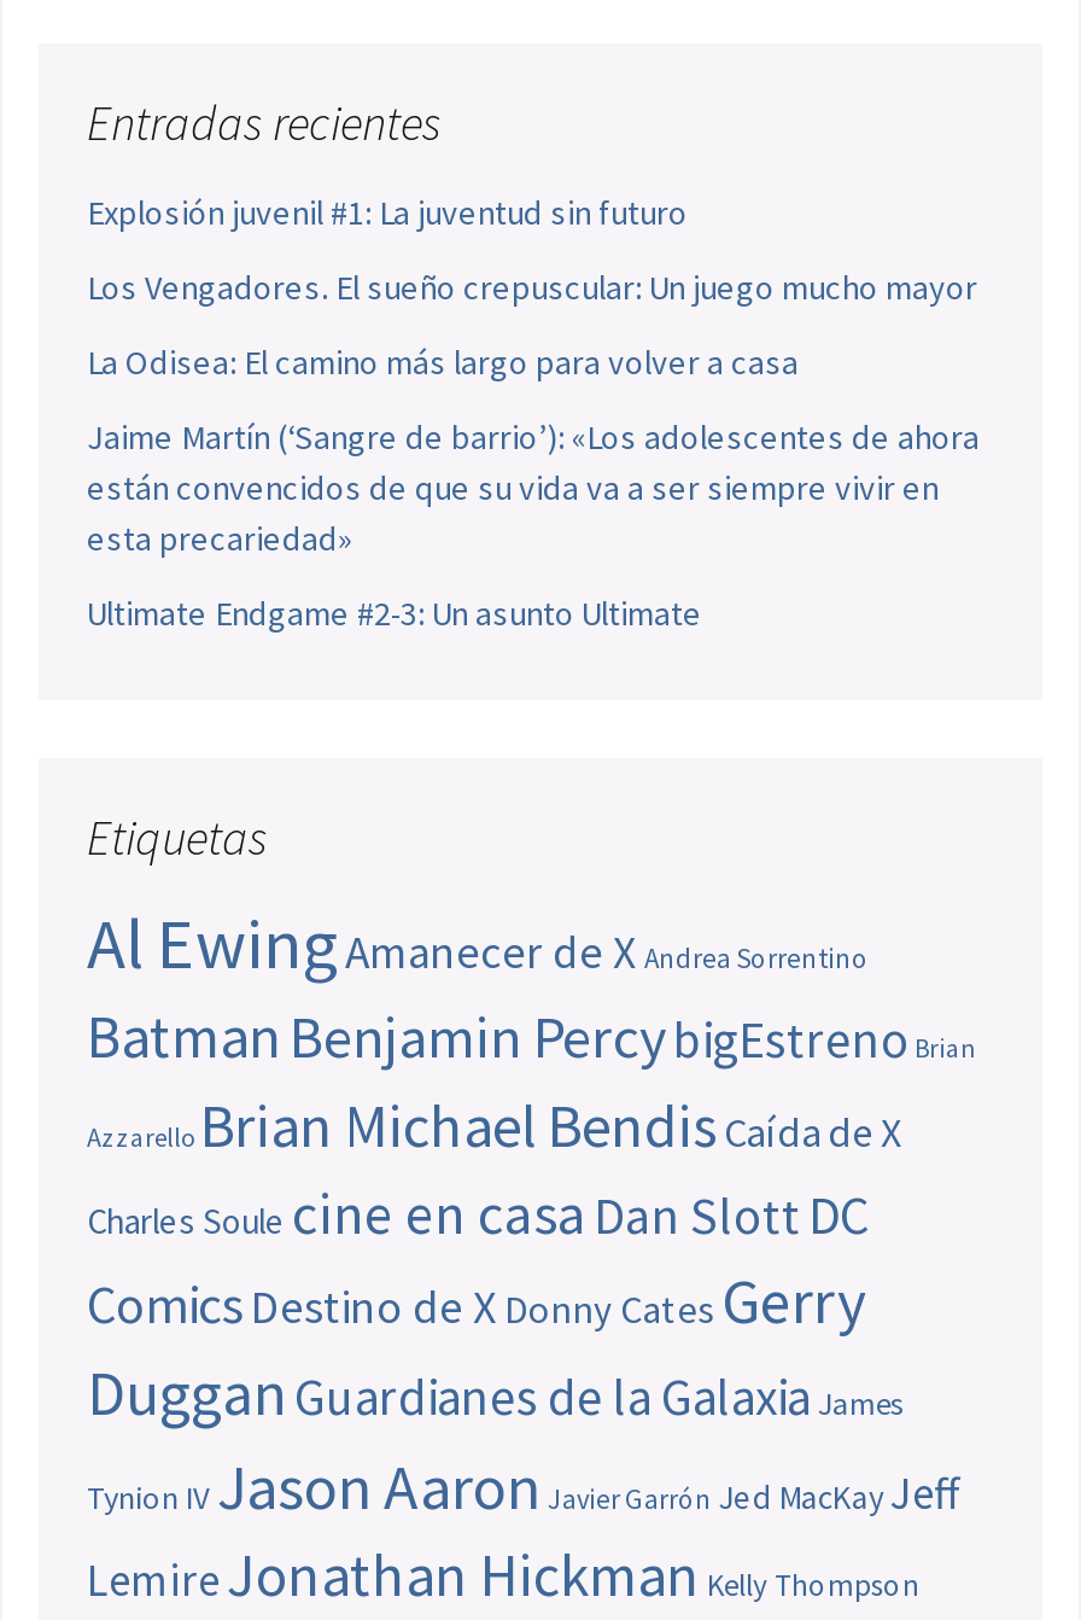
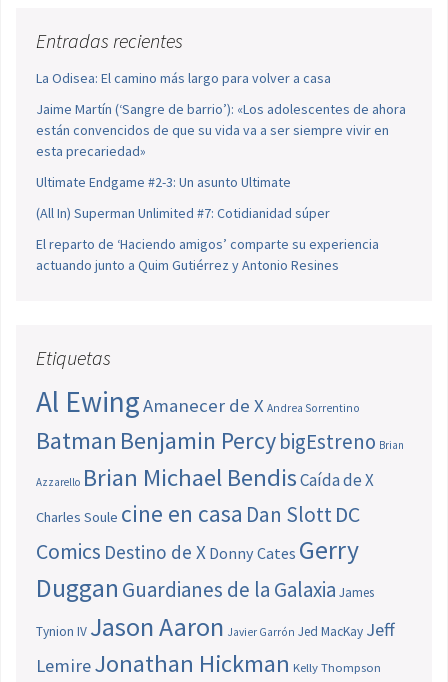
- Explosión juvenil #1: La juventud sin futuro
- Los Vengadores. El sueño crepuscular: Un juego mucho mayor

moved up: La Odisea: El camino más largo para volver a casa | Jaime Martín (‘Sangre de barrio’): «Los adolescentes de ahora | están convencidos de que su vida va a ser siempre vivir en | esta precariedad» | Ultimate Endgame #2-3: Un asunto Ultimate

+ (All In) Superman Unlimited #7: Cotidianidad súper
+ El reparto de ‘Haciendo amigos’ comparte su experiencia
+ actuando junto a Quim Gutiérrez y Antonio Resines
